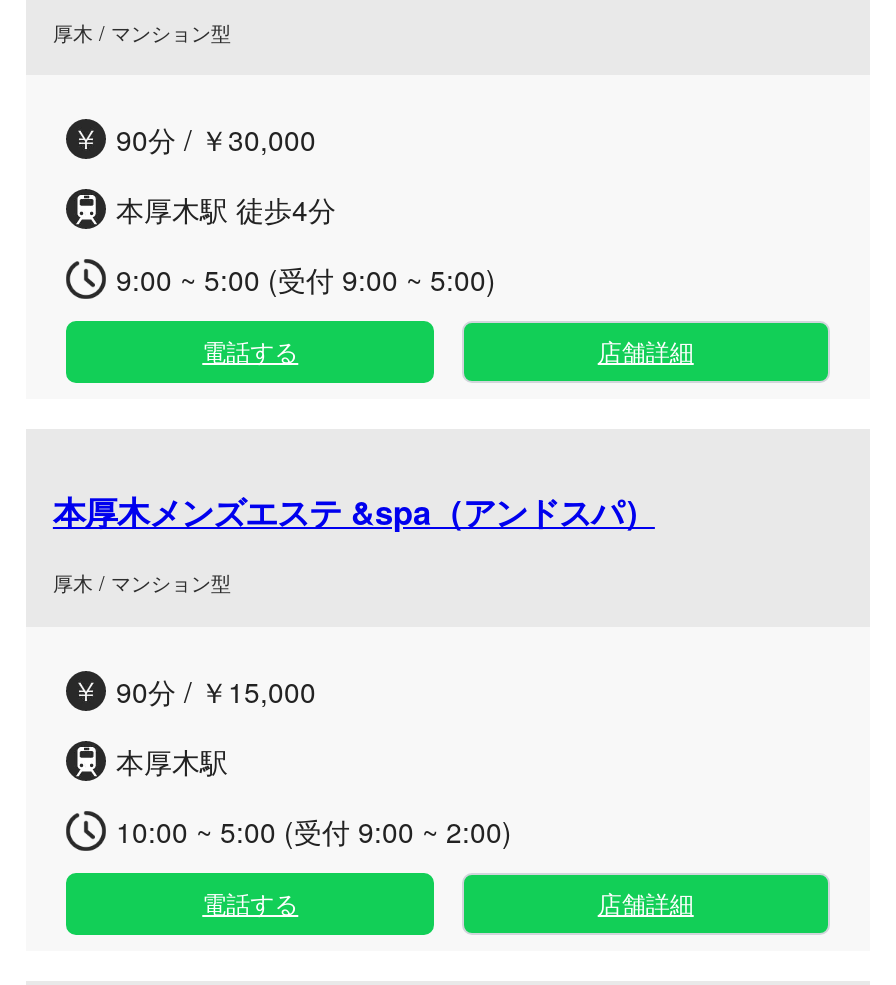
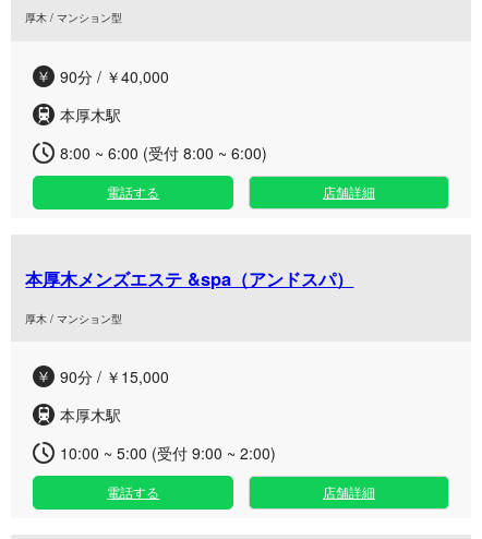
- 90分 / ￥30,000
+ 90分 / ￥40,000

- 本厚木駅 徒歩4分
+ 本厚木駅

- 9:00 ~ 5:00 (受付 9:00 ~ 5:00)
+ 8:00 ~ 6:00 (受付 8:00 ~ 6:00)
